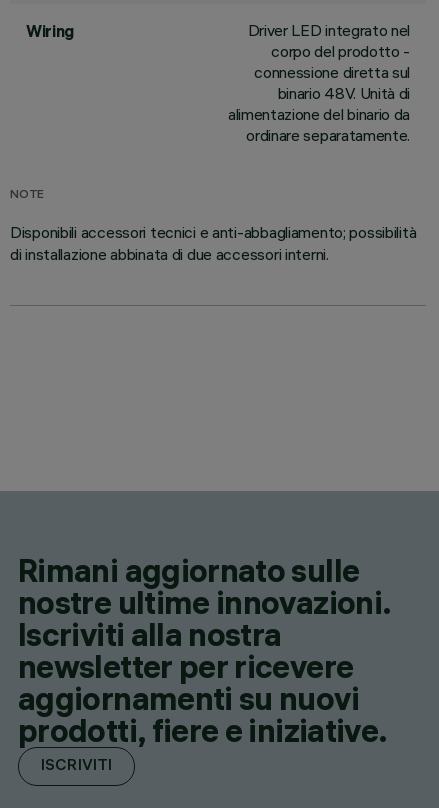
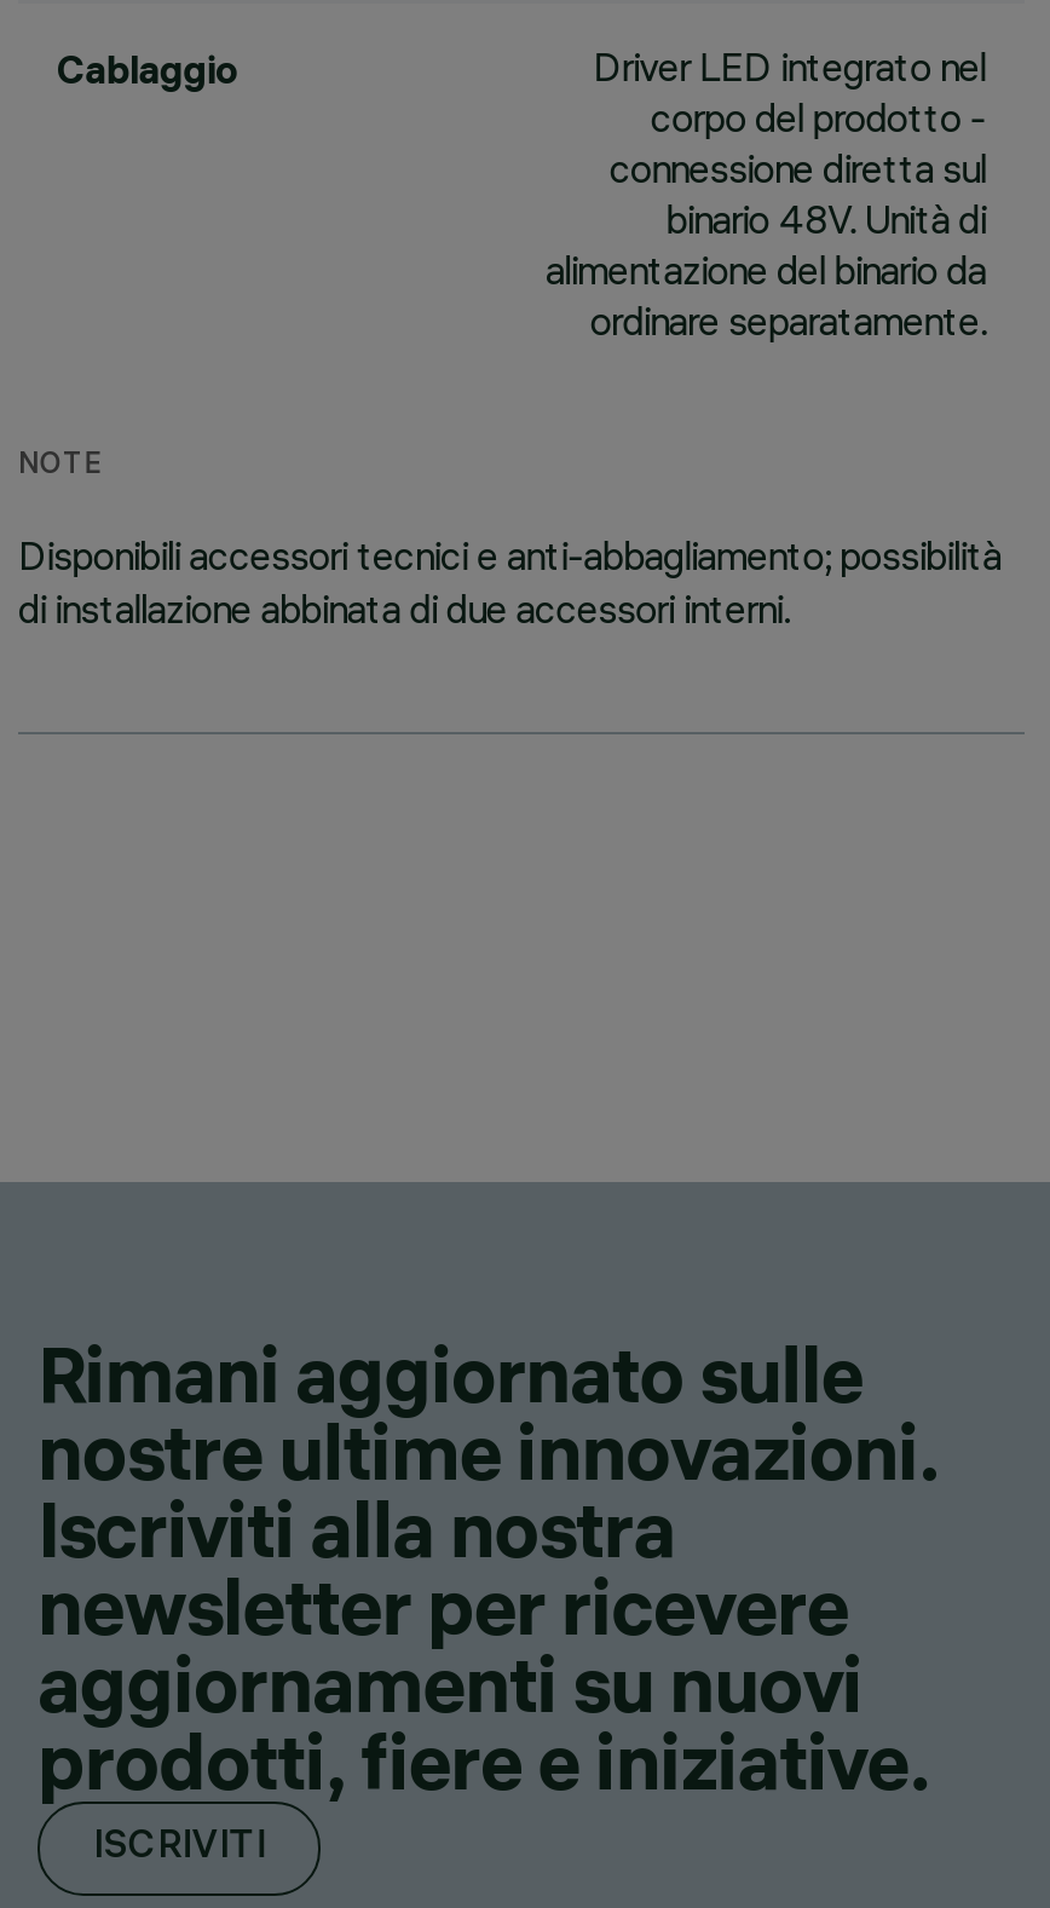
- Wiring
+ Cablaggio
